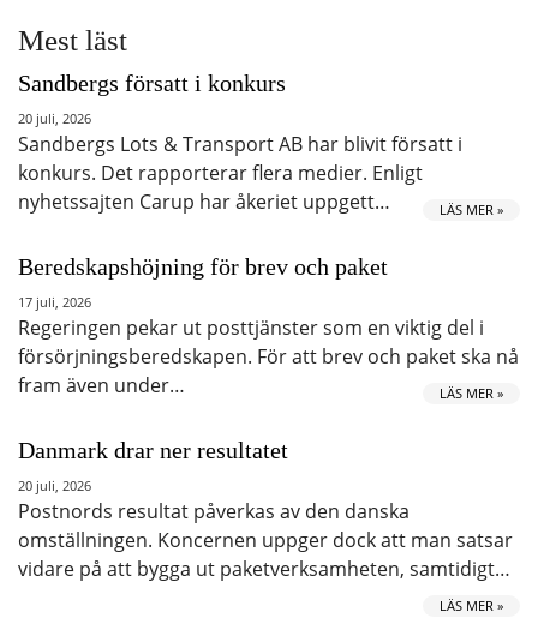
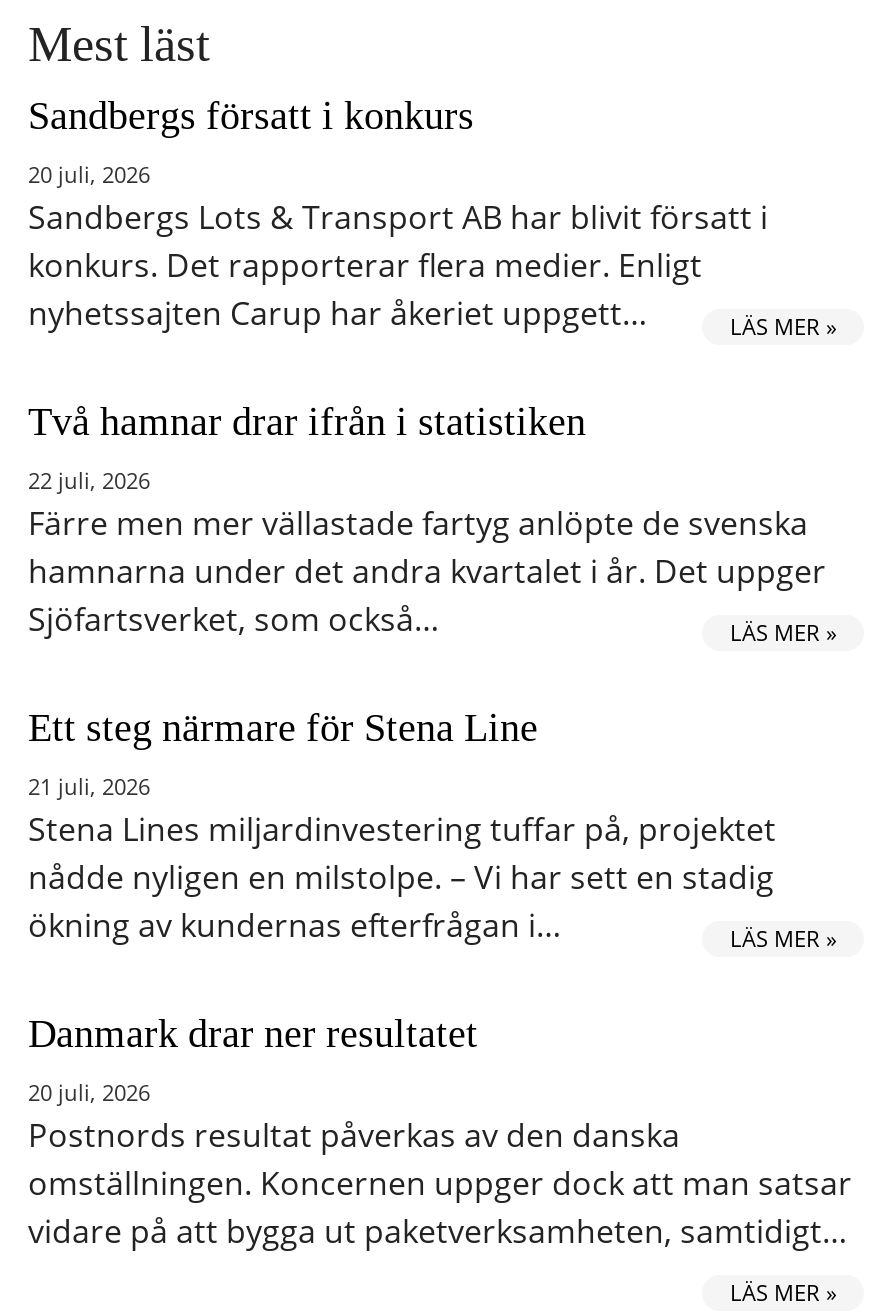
- Beredskapshöjning för brev och paket
- 17 juli, 2026
- Regeringen pekar ut posttjänster som en viktig del i
- försörjningsberedskapen. För att brev och paket ska nå
- fram även under…
+ Två hamnar drar ifrån i statistiken
+ 22 juli, 2026
+ Färre men mer vällastade fartyg anlöpte de svenska
+ hamnarna under det andra kvartalet i år. Det uppger
+ Sjöfartsverket, som också…
+ LÄS MER »
+ Ett steg närmare för Stena Line
+ 21 juli, 2026
+ Stena Lines miljardinvestering tuffar på, projektet
+ nådde nyligen en milstolpe. – Vi har sett en stadig
+ ökning av kundernas efterfrågan i…
